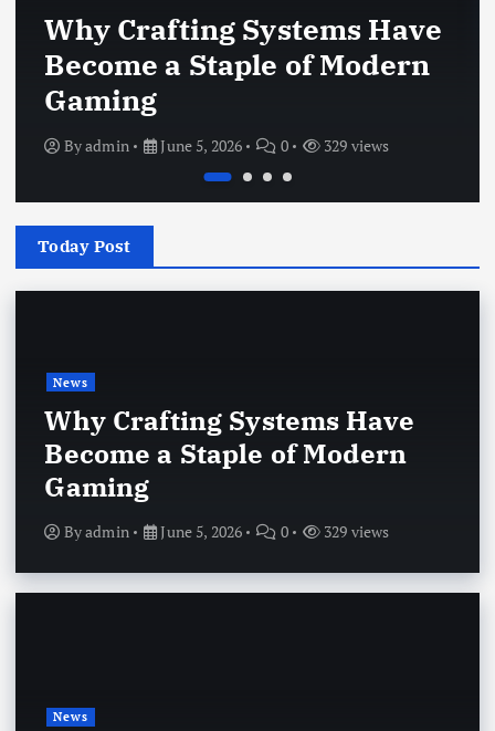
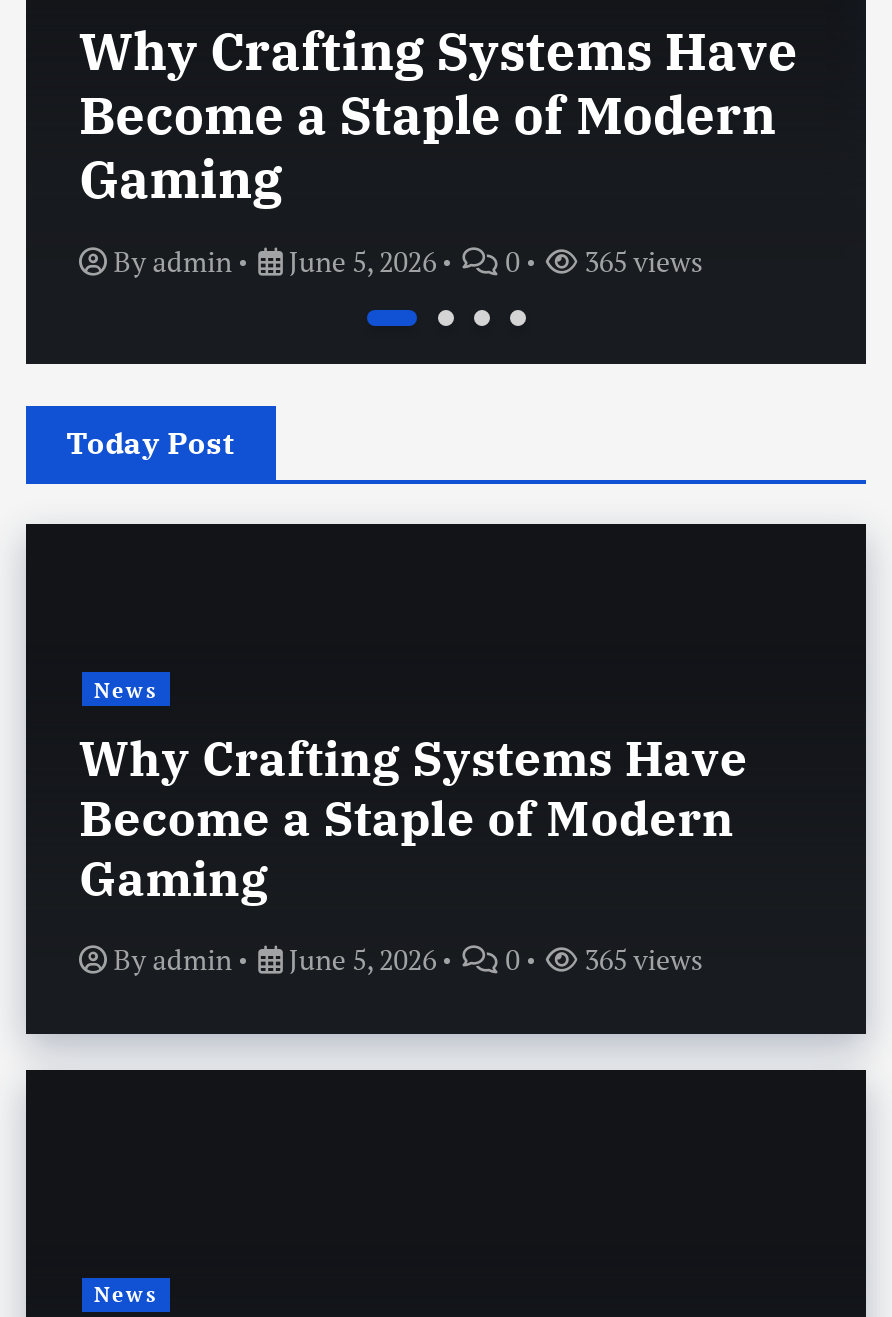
- By admin June 5, 2026 0 329 views
+ By admin June 5, 2026 0 365 views

- By admin June 5, 2026 0 329 views
+ By admin June 5, 2026 0 365 views
